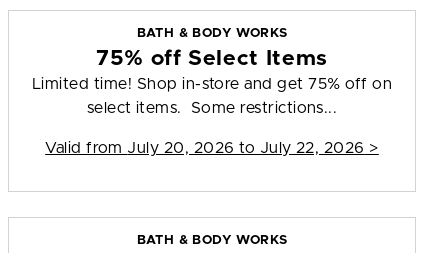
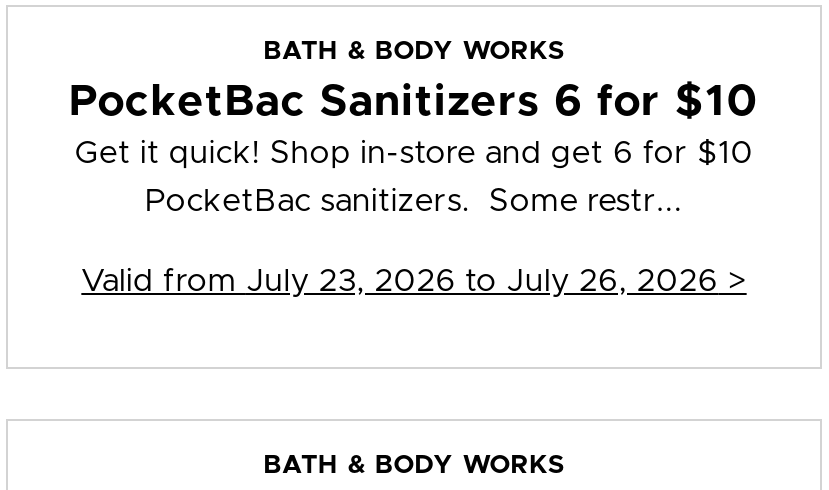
- 75% off Select Items
- Limited time! Shop in-store and get 75% off on
+ PocketBac Sanitizers 6 for $10
+ Get it quick! Shop in-store and get 6 for $10

- select items. Some restrictions...
+ PocketBac sanitizers. Some restr...

- Valid from July 20, 2026 to July 22, 2026 >
+ Valid from July 23, 2026 to July 26, 2026 >
